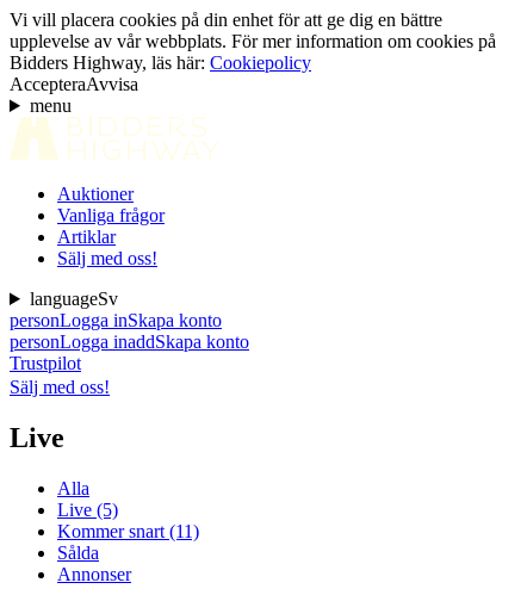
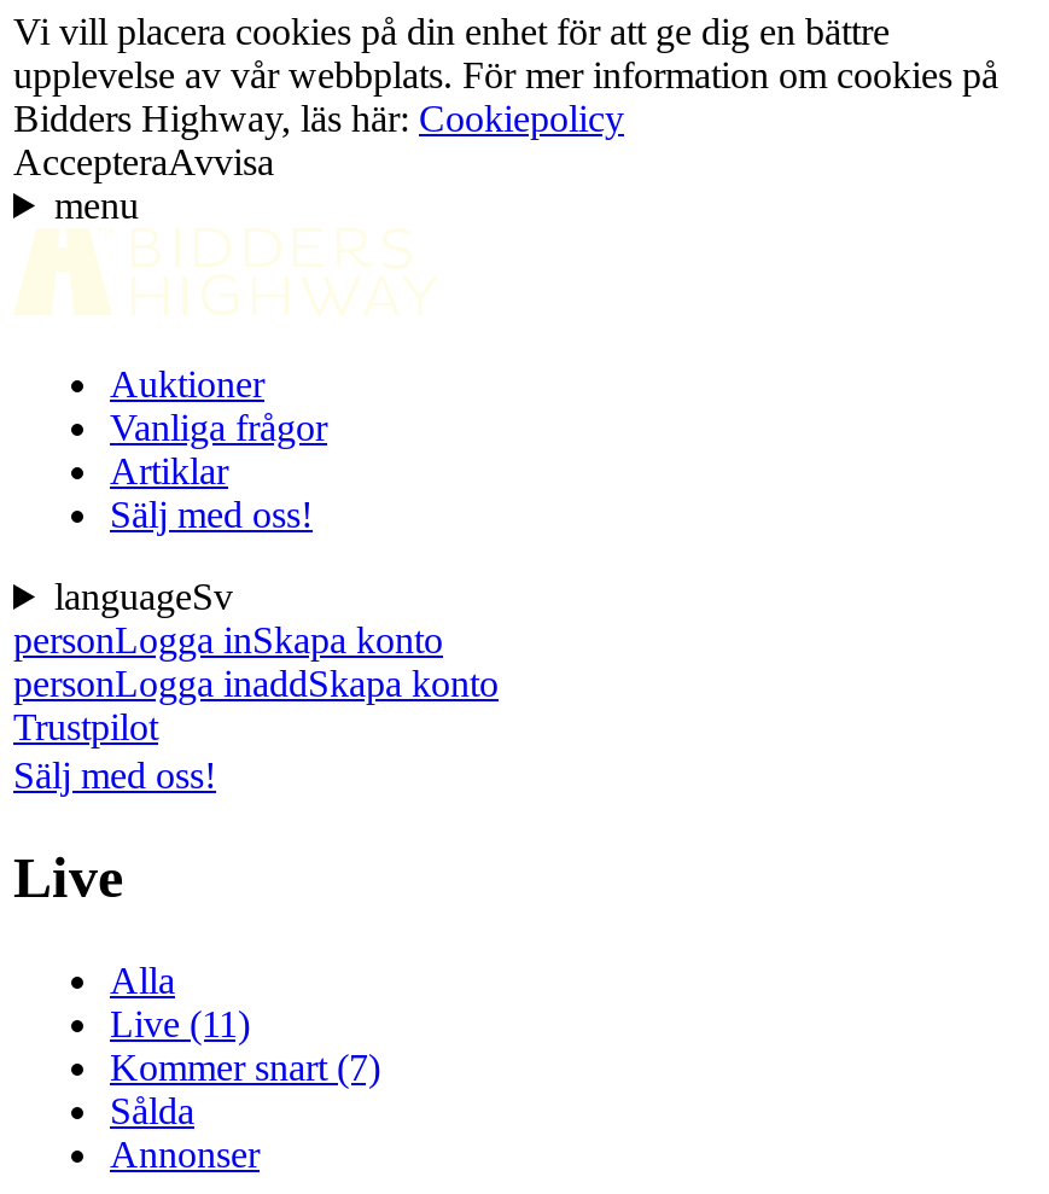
- Live (5)
+ Live (11)

- Kommer snart (11)
+ Kommer snart (7)
